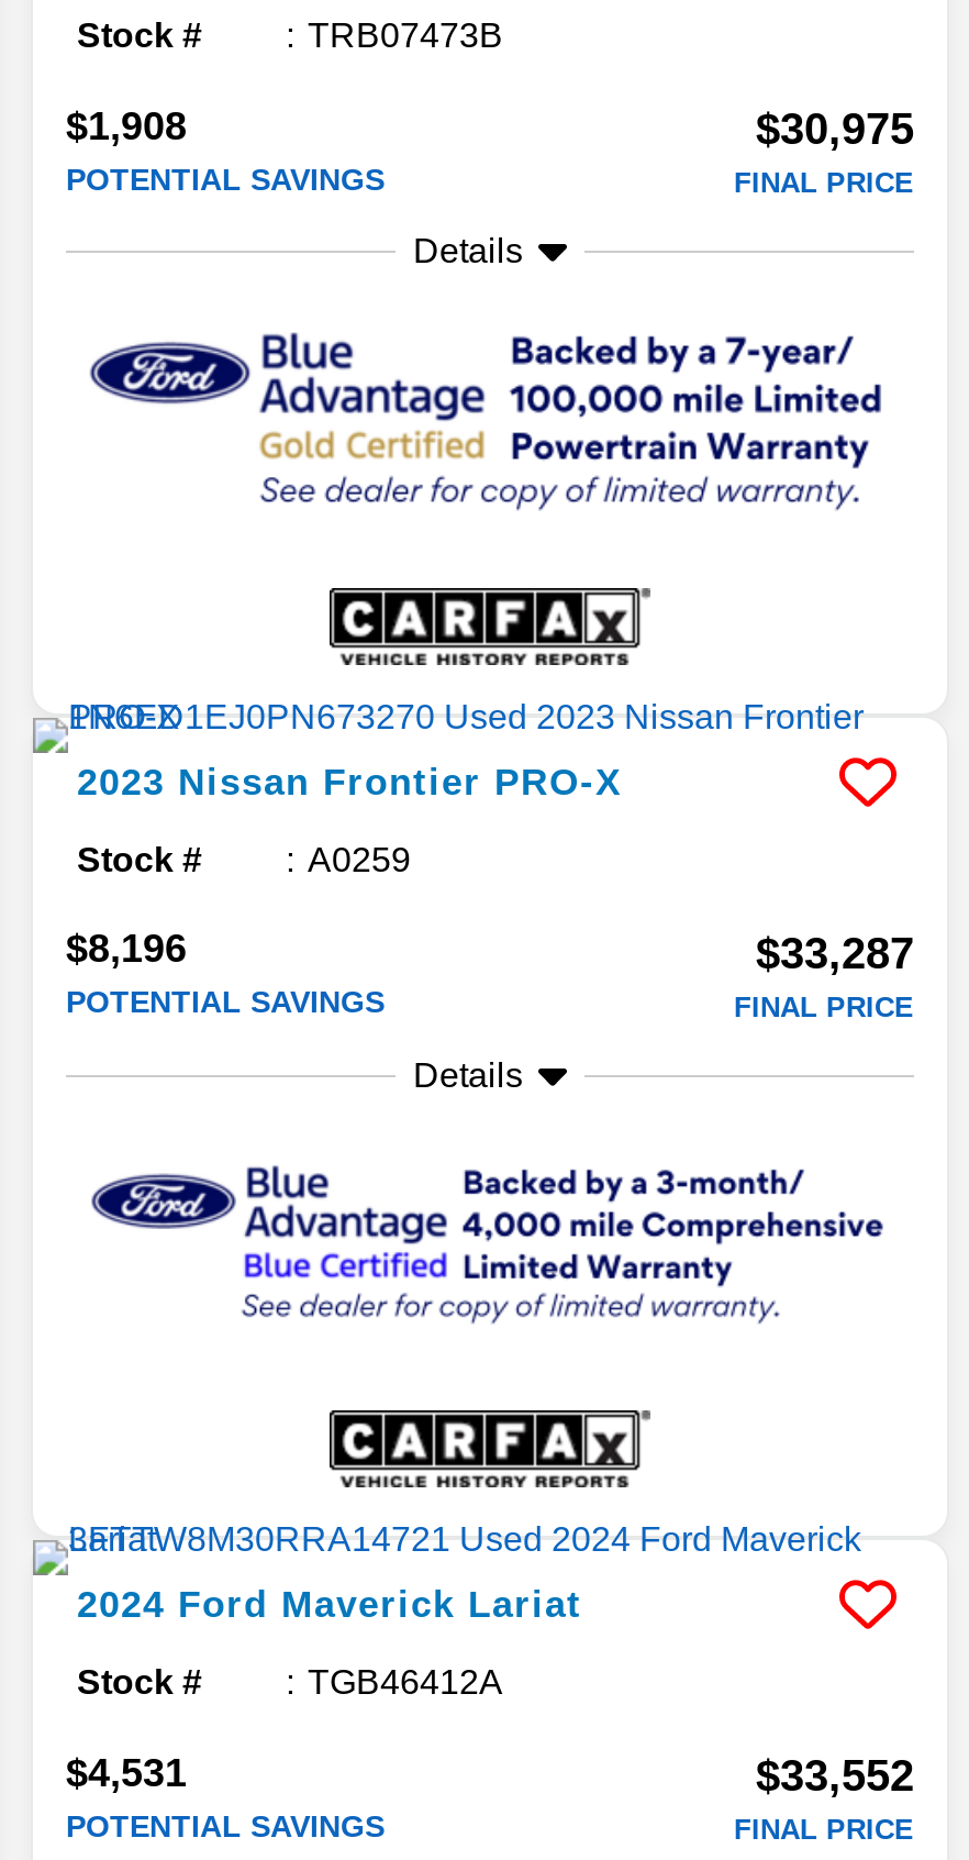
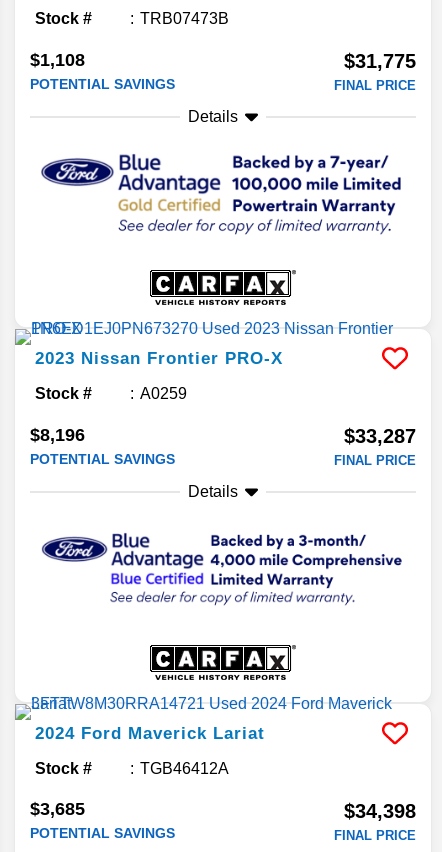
- $1,908
+ $1,108

- $30,975
+ $31,775

- $4,531
+ $3,685

- $33,552
+ $34,398
